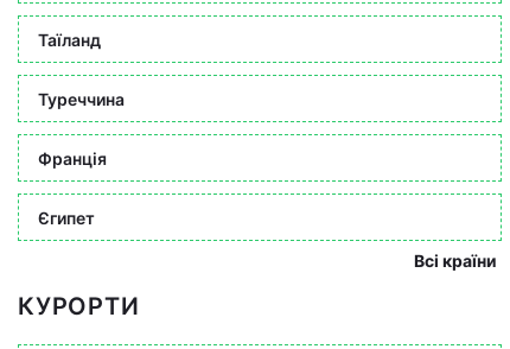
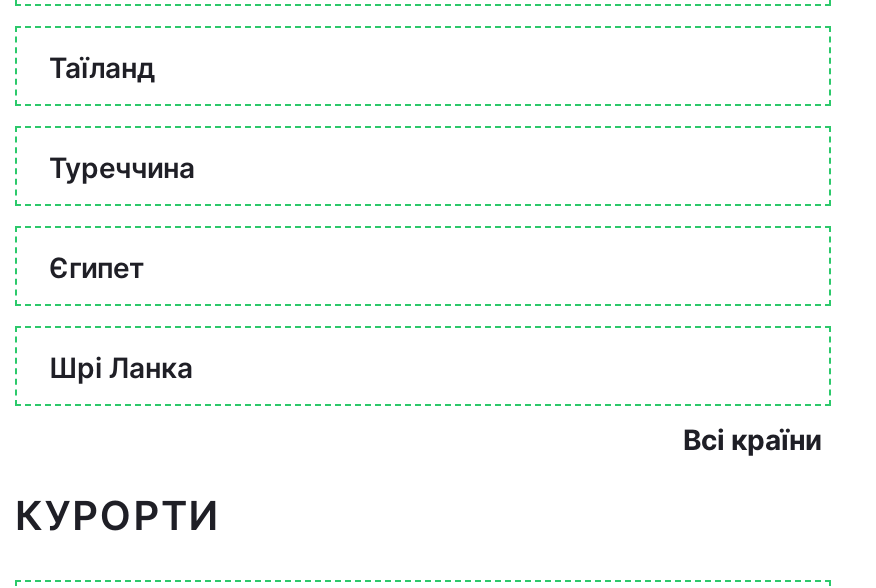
- Франція

moved up: Єгипет

+ Шрі Ланка
